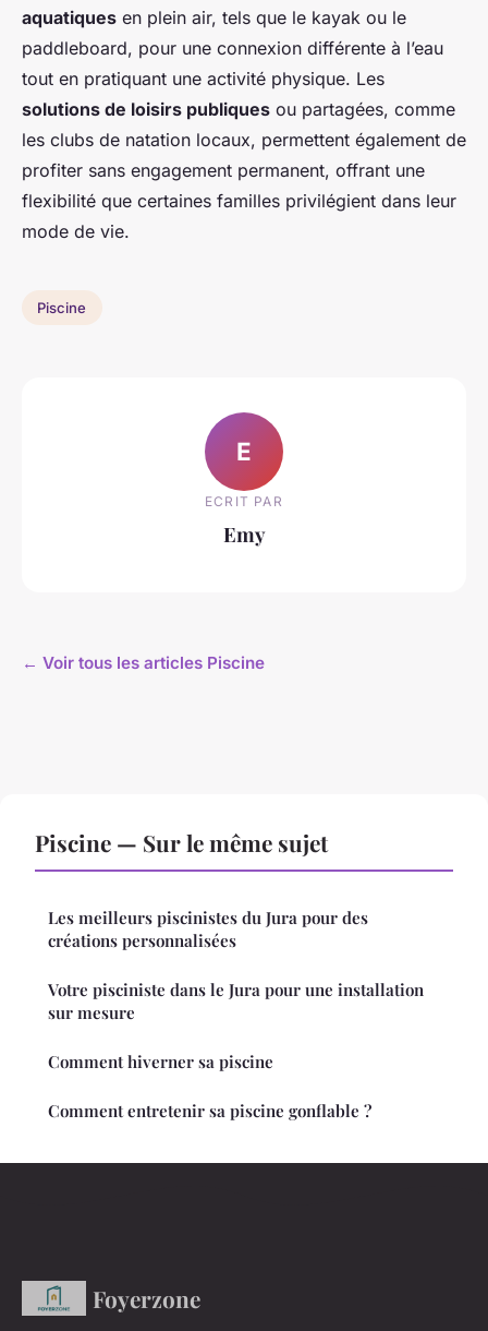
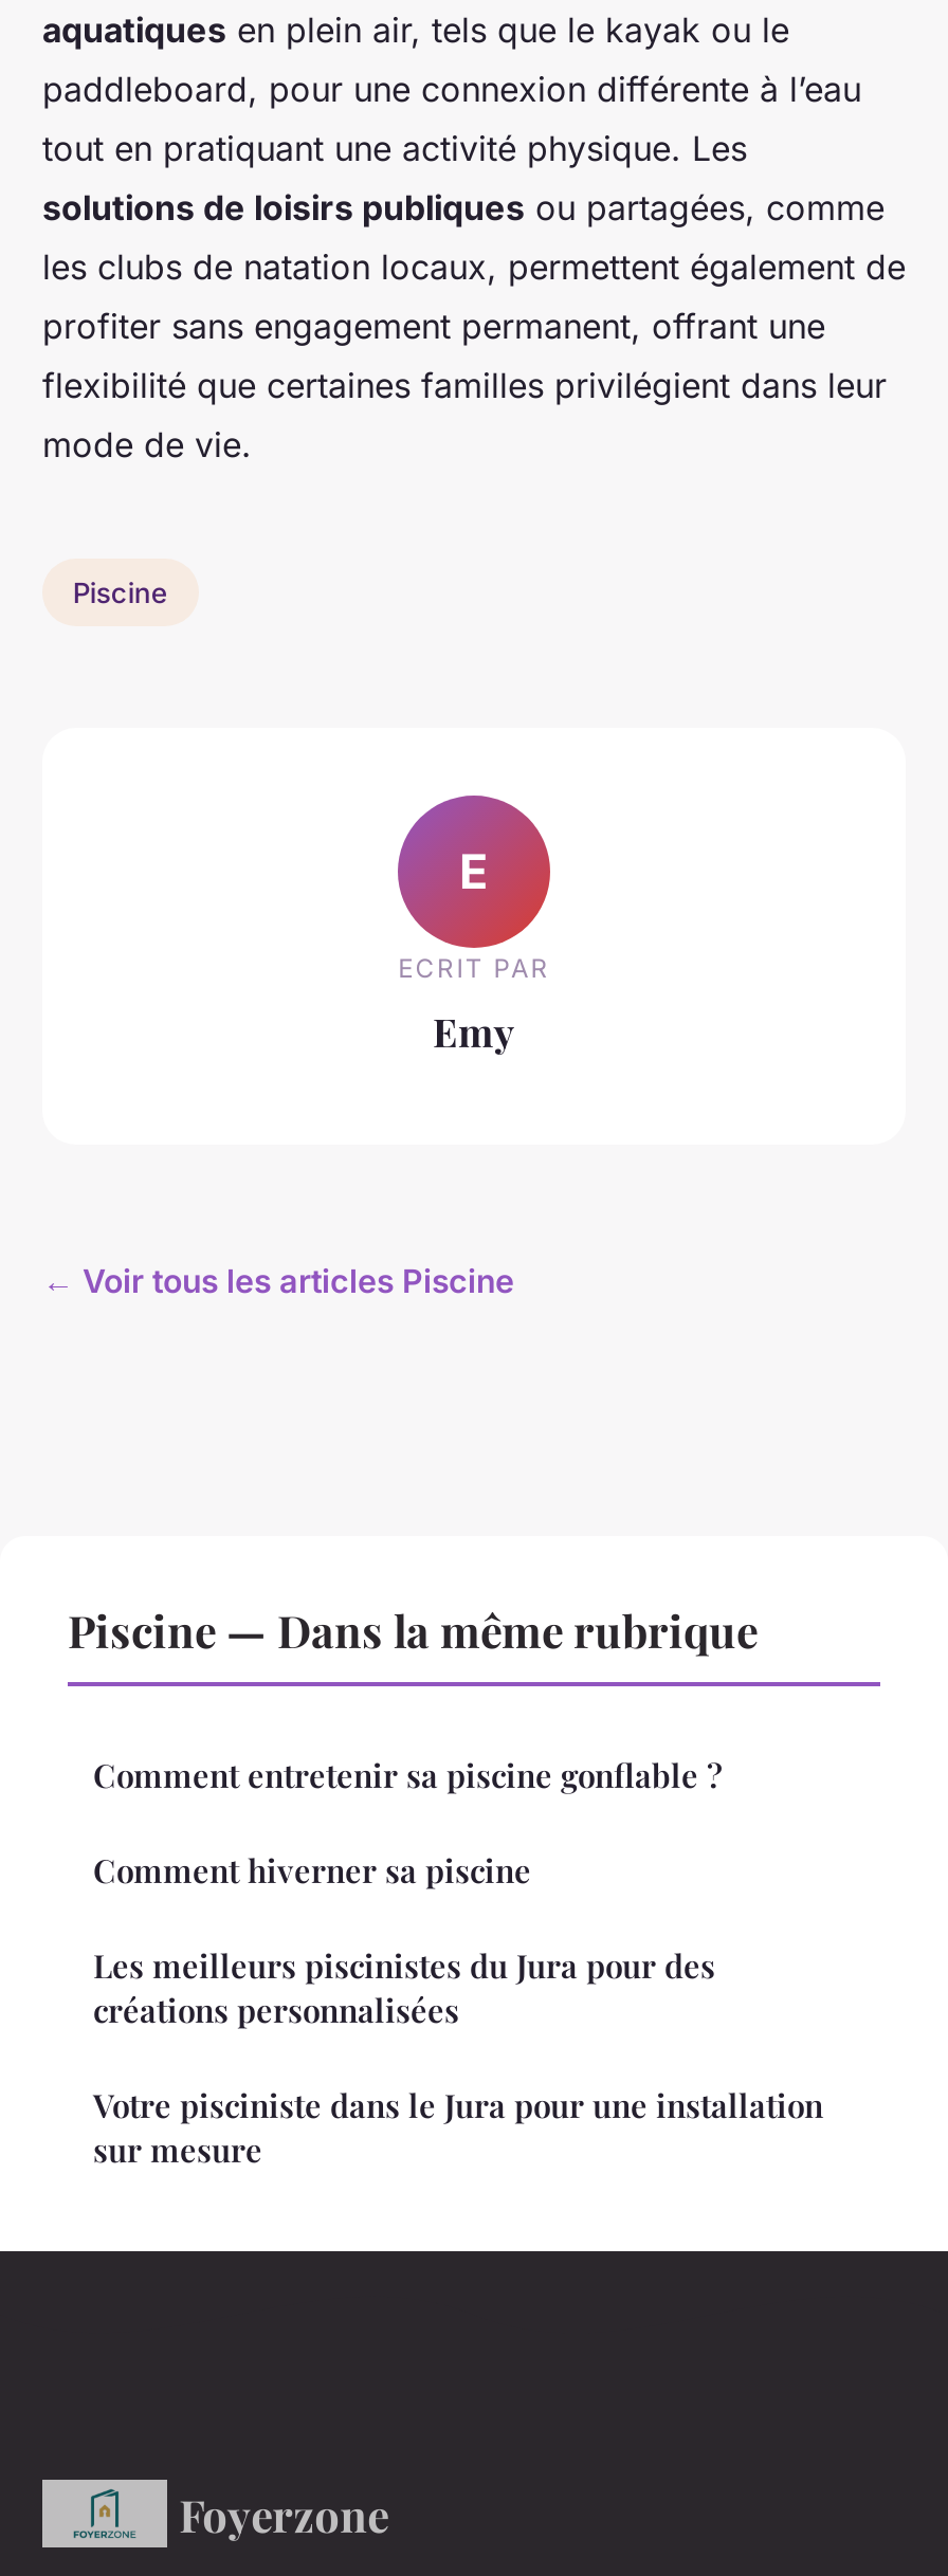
- Piscine — Sur le même sujet
+ Piscine — Dans la même rubrique

moved down: Les meilleurs piscinistes du Jura pour des | créations personnalisées | Votre pisciniste dans le Jura pour une installation | sur mesure

moved up: Comment hiverner sa piscine | Comment entretenir sa piscine gonflable ?
